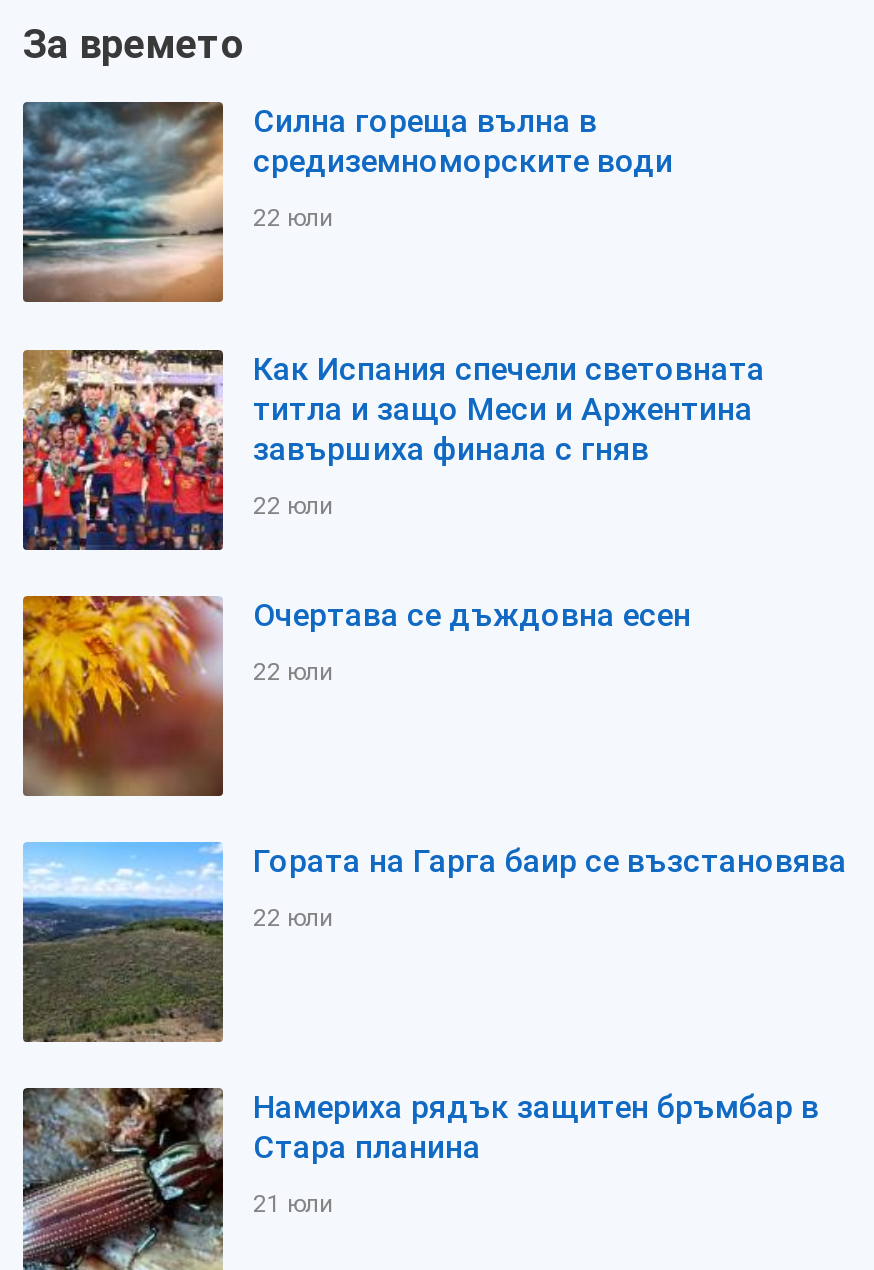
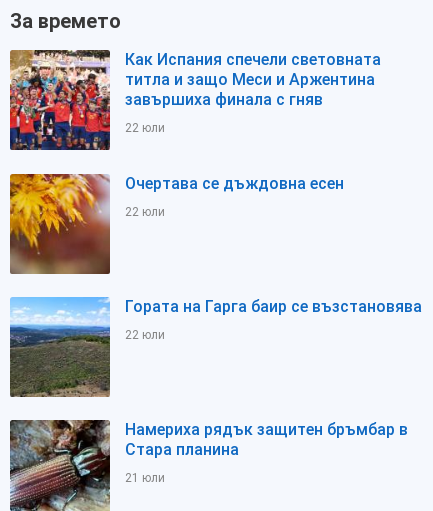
- [image]
- Силна гореща вълна в
- средиземноморските води
- 22 юли
